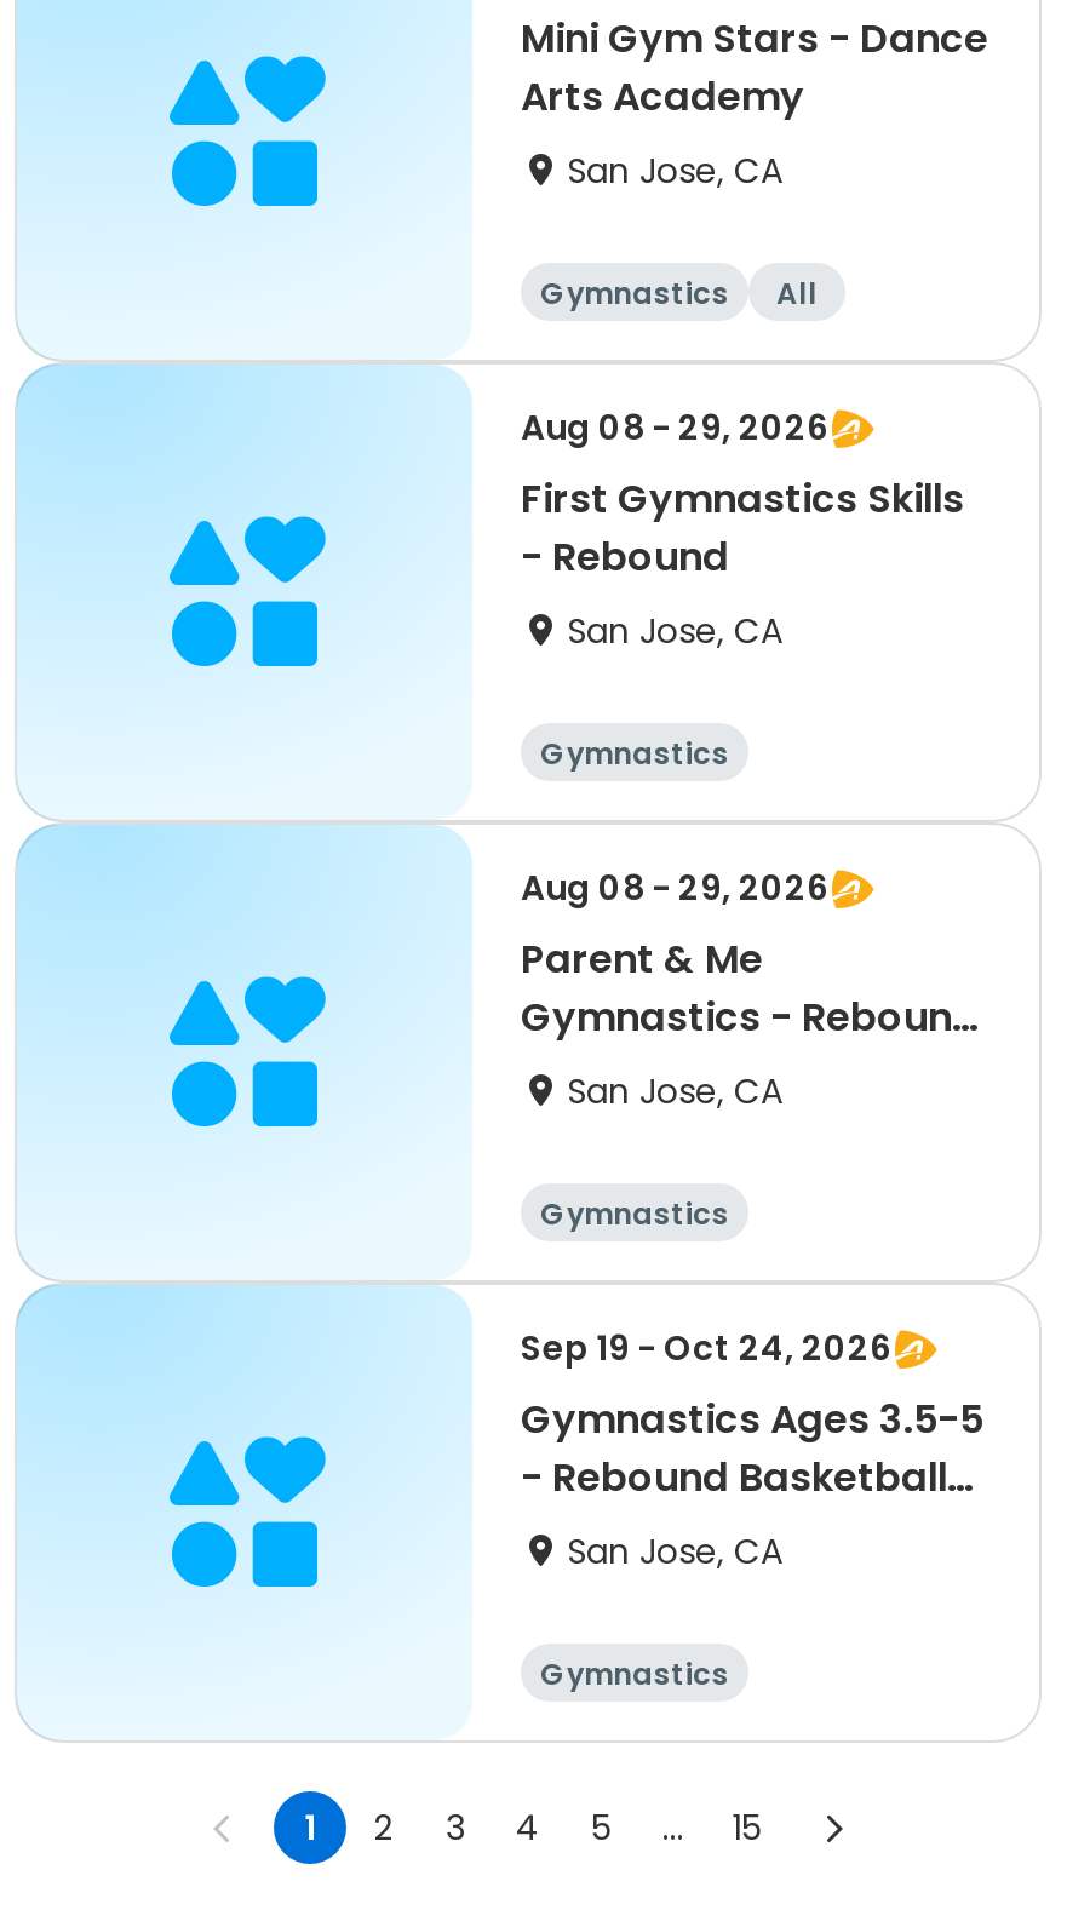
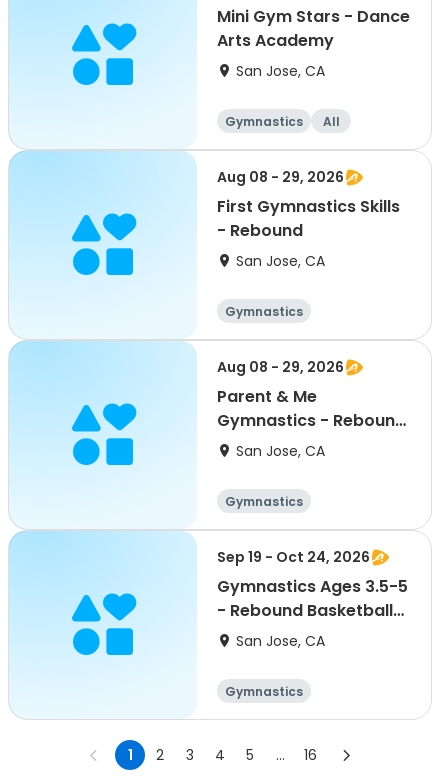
- 15
+ 16
